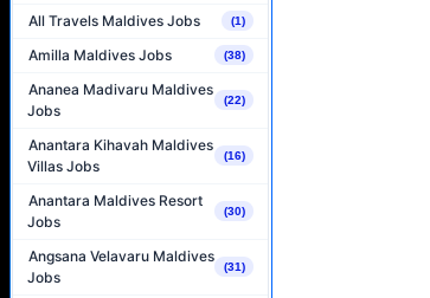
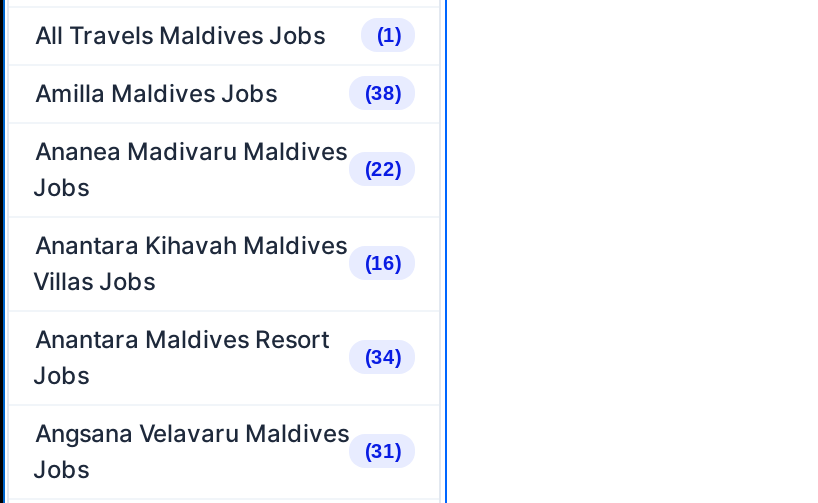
- (30)
+ (34)
